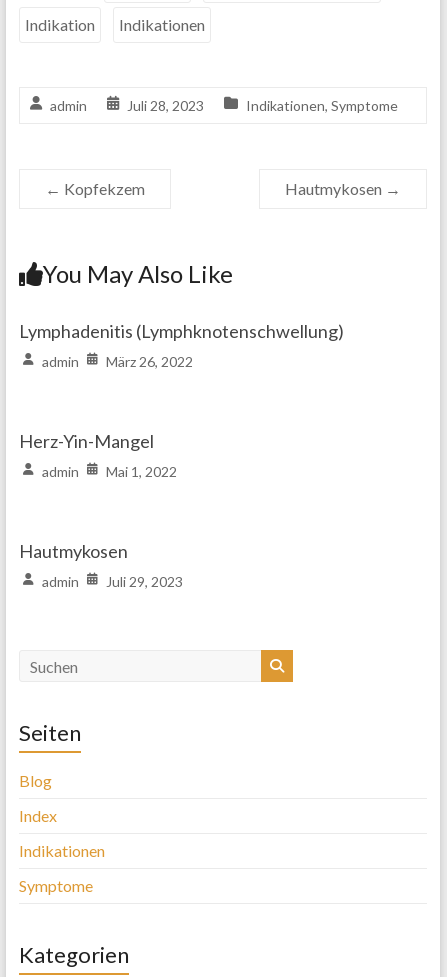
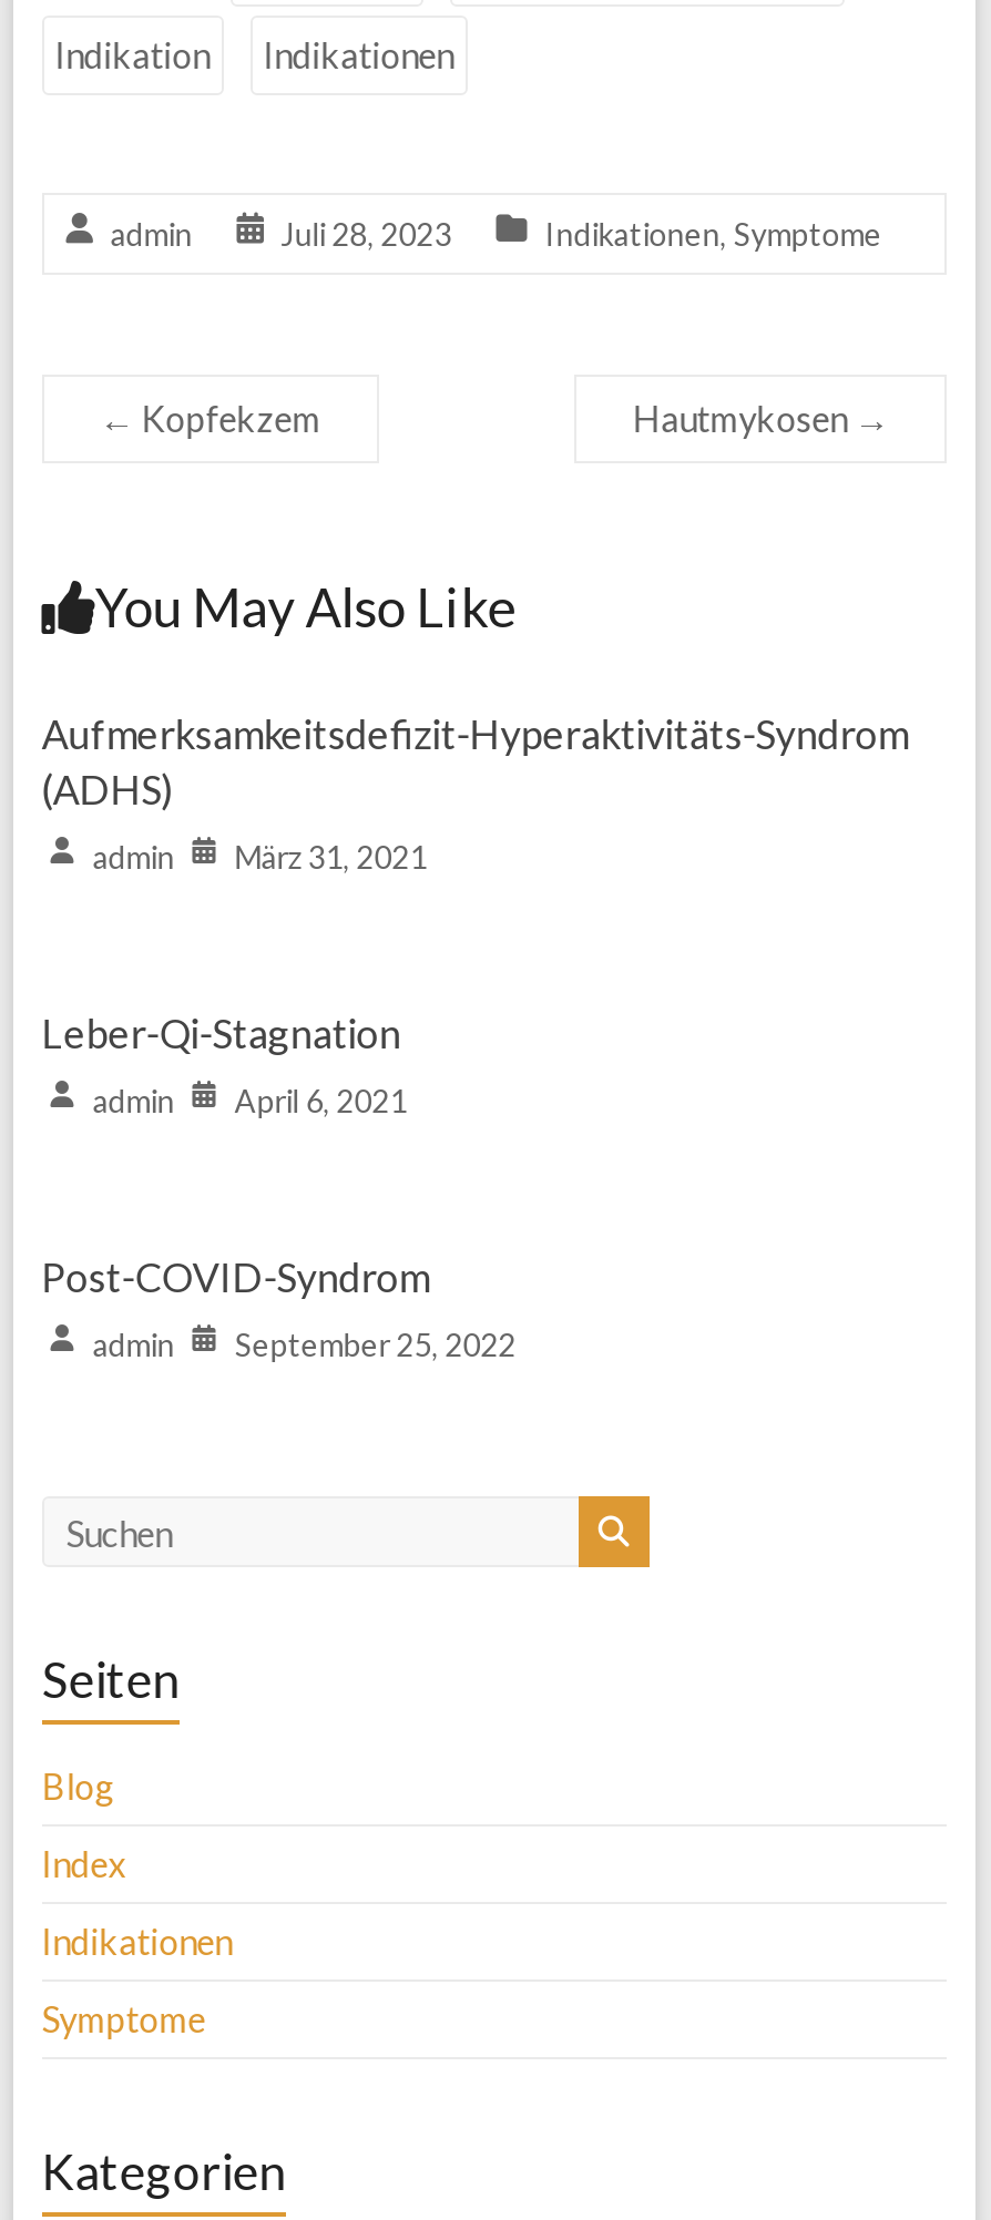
- Lymphadenitis (Lymphknotenschwellung)
+ Aufmerksamkeitsdefizit-Hyperaktivitäts-Syndrom
+ (ADHS)

- admin März 26, 2022
+ admin März 31, 2021

- Herz-Yin-Mangel
+ Leber-Qi-Stagnation

- admin Mai 1, 2022
+ admin April 6, 2021

- Hautmykosen
+ Post-COVID-Syndrom

- admin Juli 29, 2023
+ admin September 25, 2022
